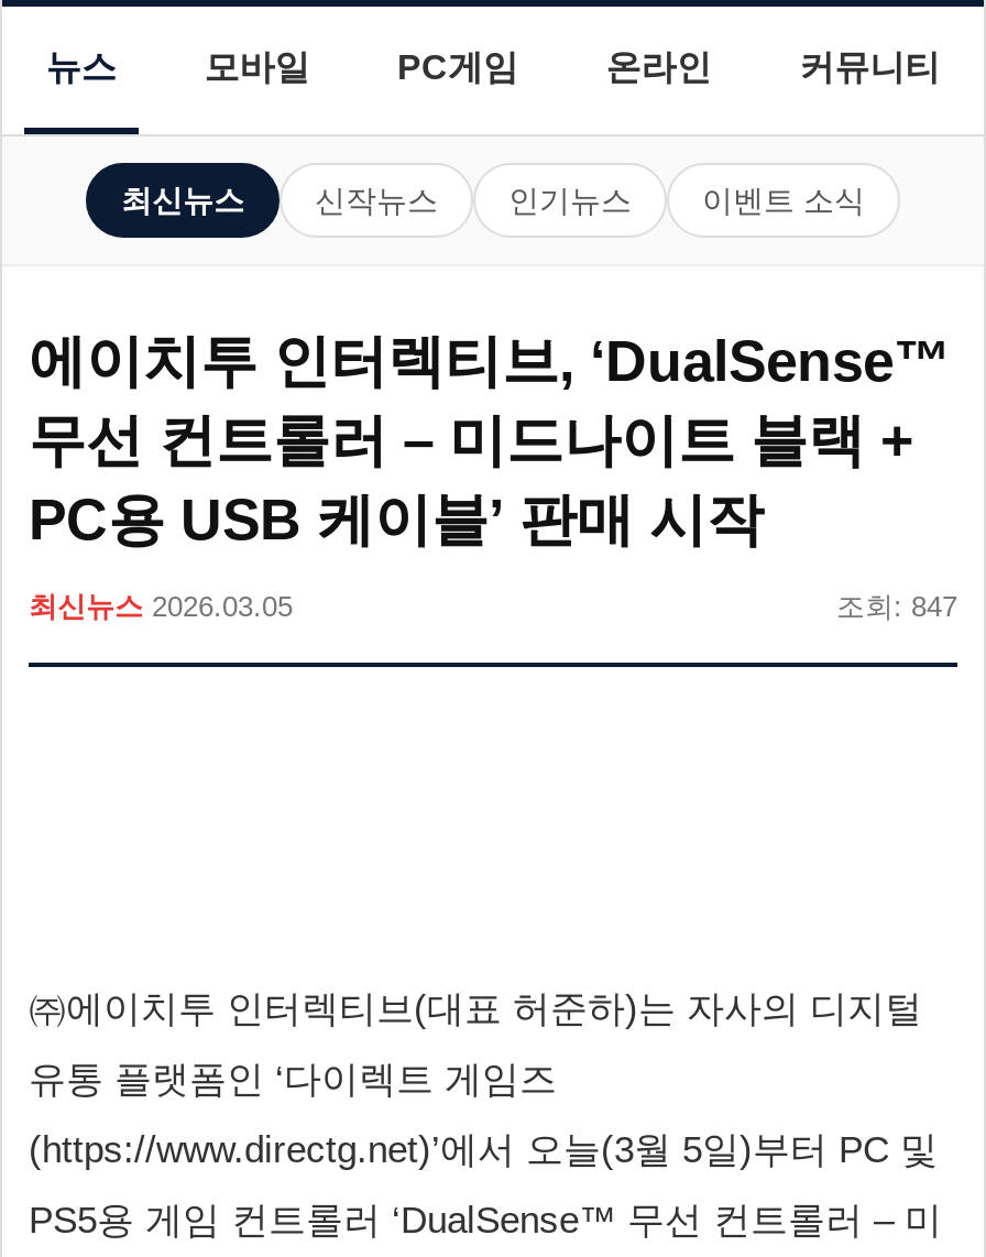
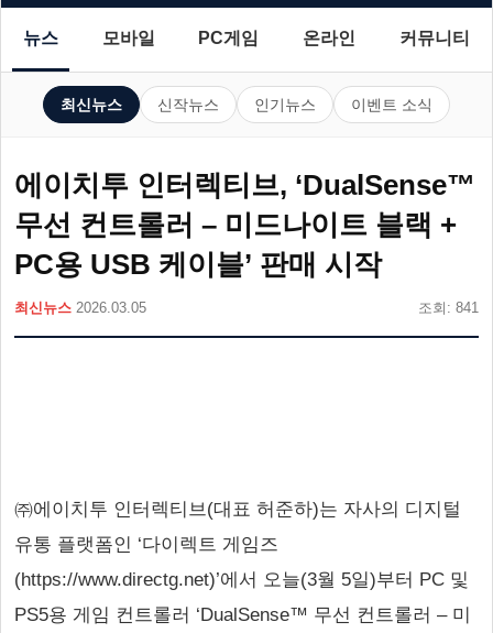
- 조회: 847
+ 조회: 841
